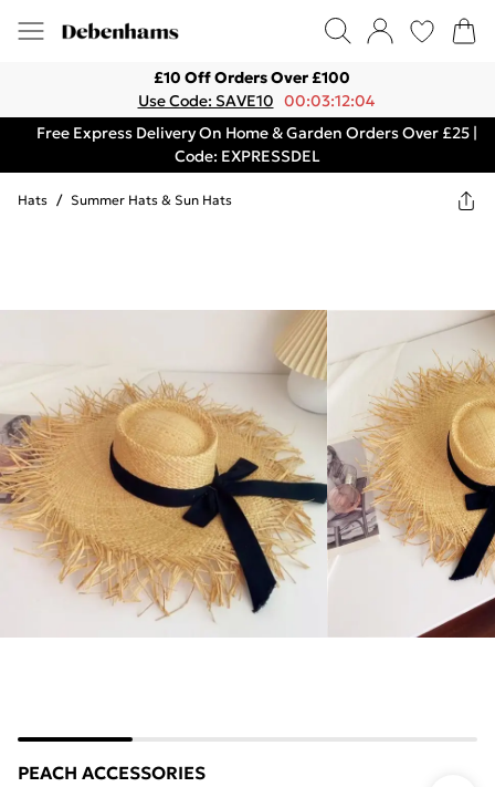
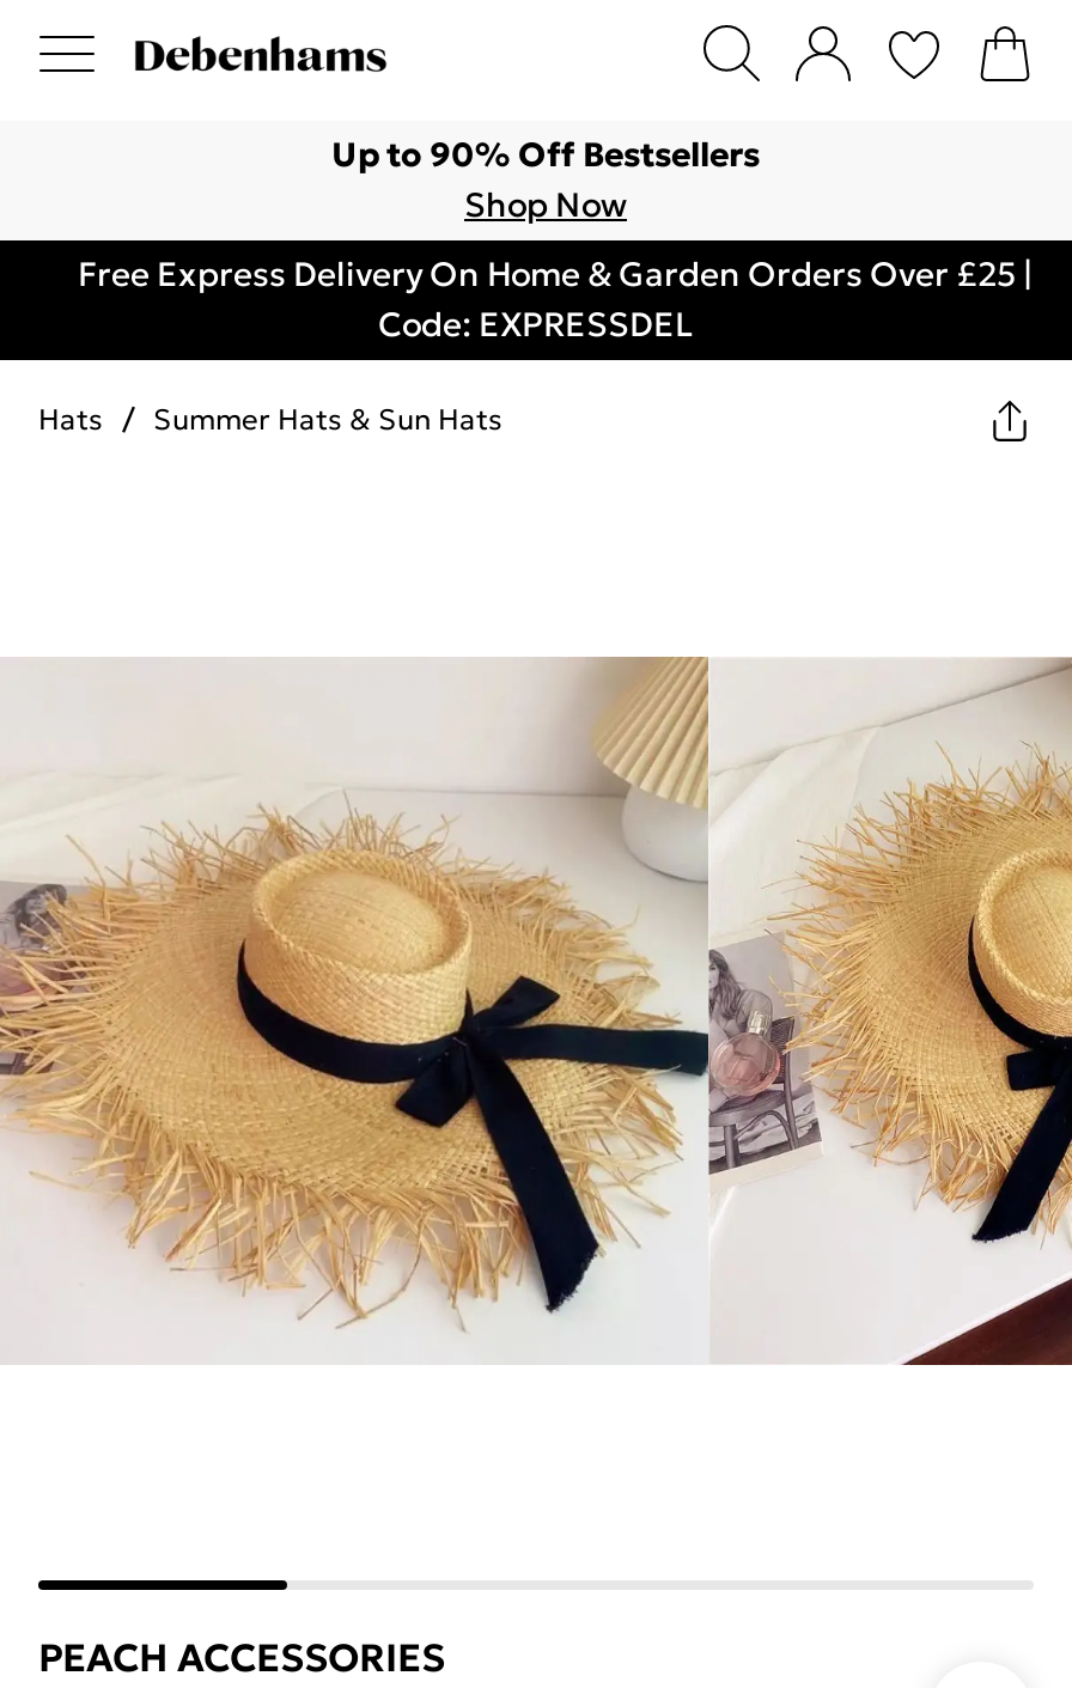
- £10 Off Orders Over £100
- Use Code: SAVE10 00:03:12:04
+ Up to 90% Off Bestsellers
+ Shop Now
